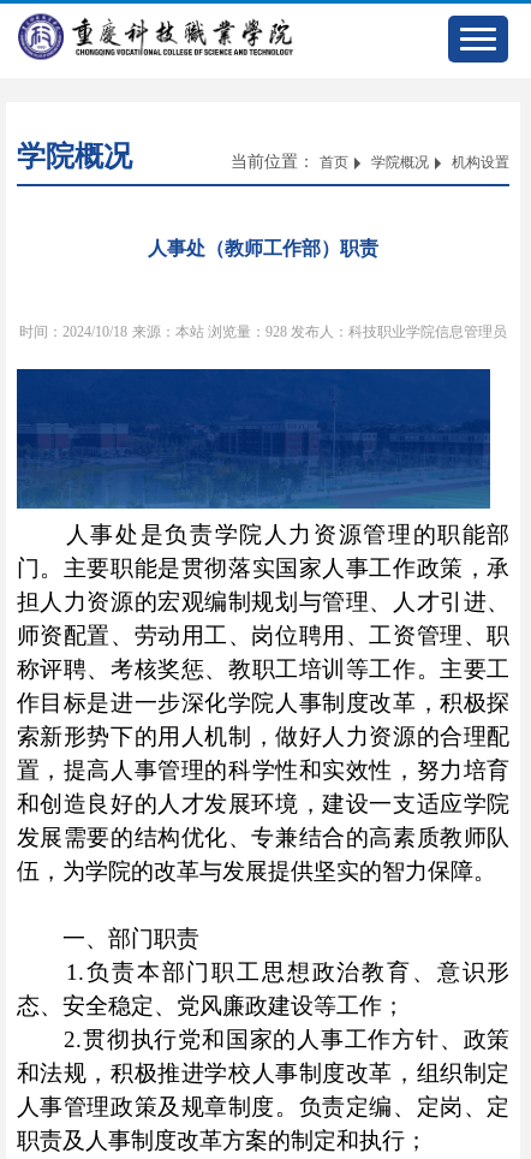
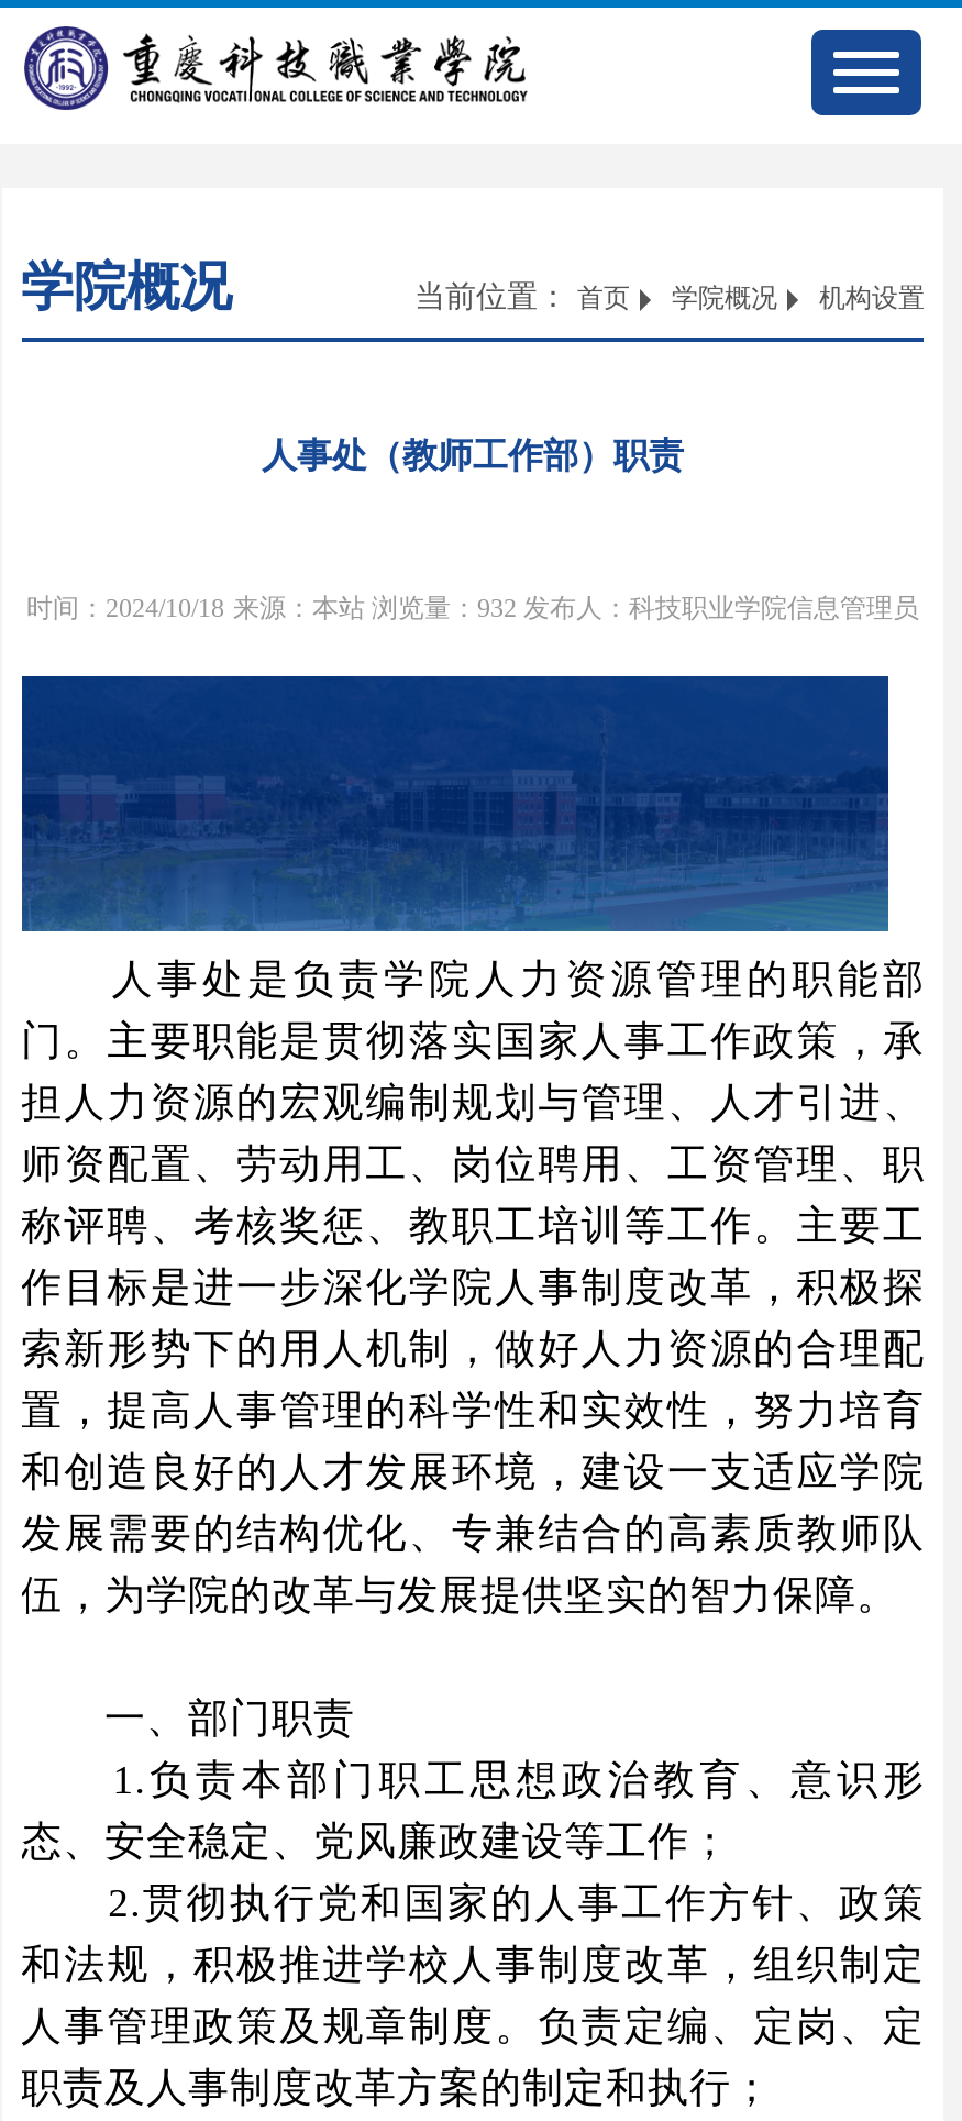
- 时间：2024/10/18 来源：本站浏览量：928发布人：科技职业学院信息管理员
+ 时间：2024/10/18 来源：本站浏览量：932发布人：科技职业学院信息管理员
